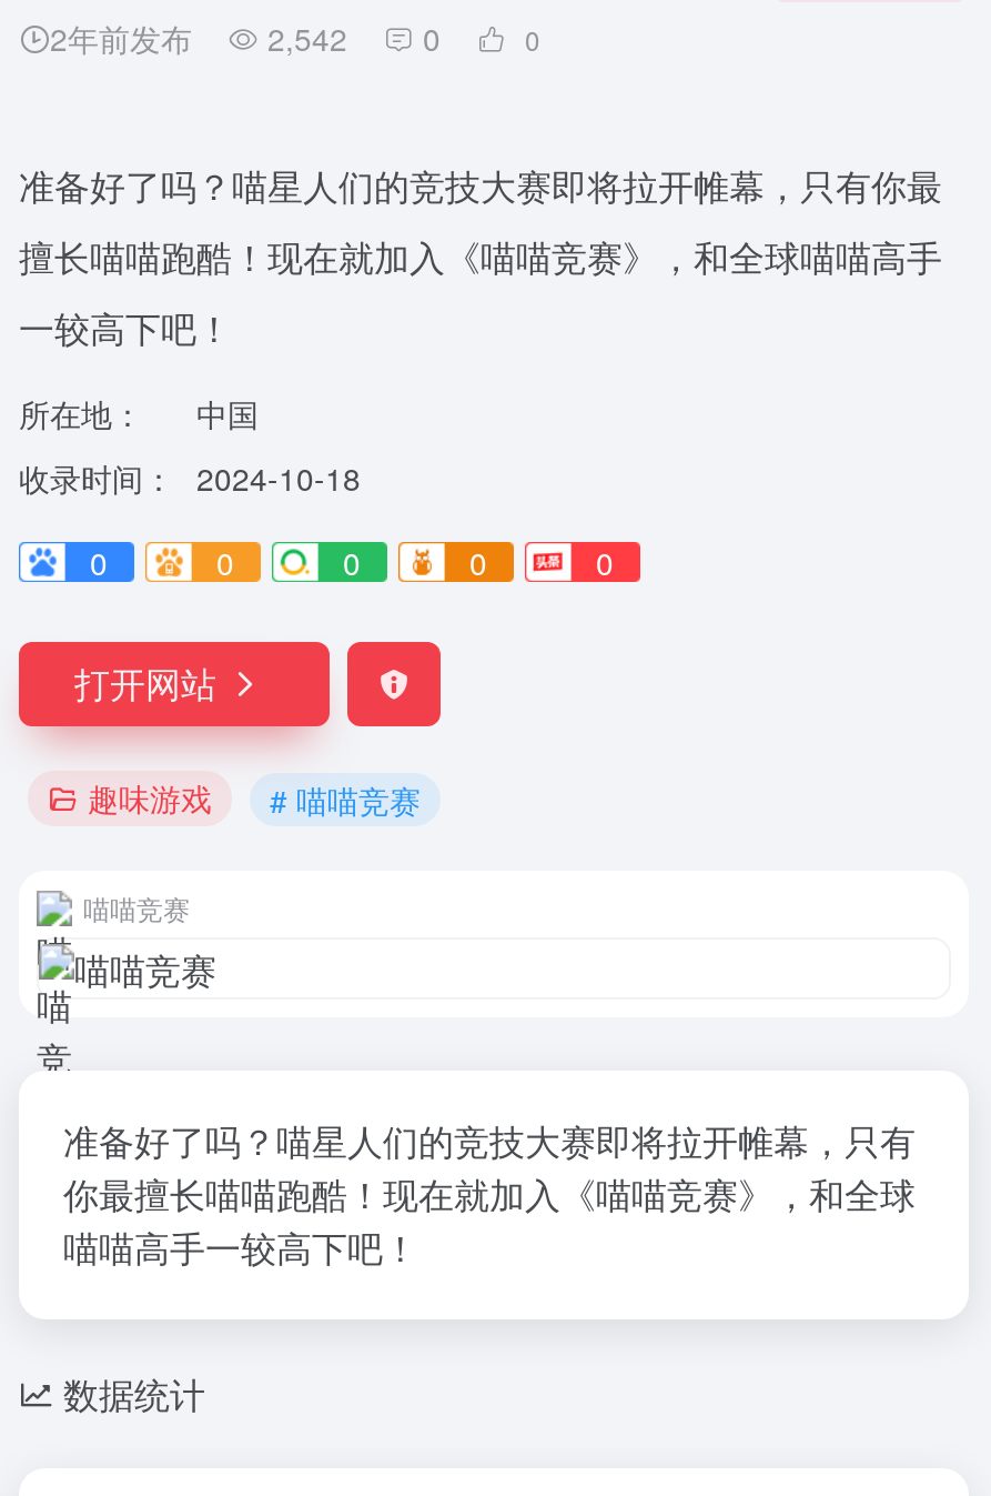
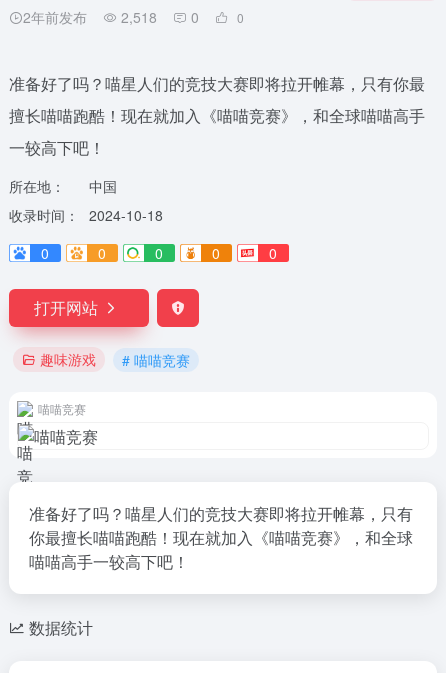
- 2年前发布 2,542 0
+ 2年前发布 2,518 0
